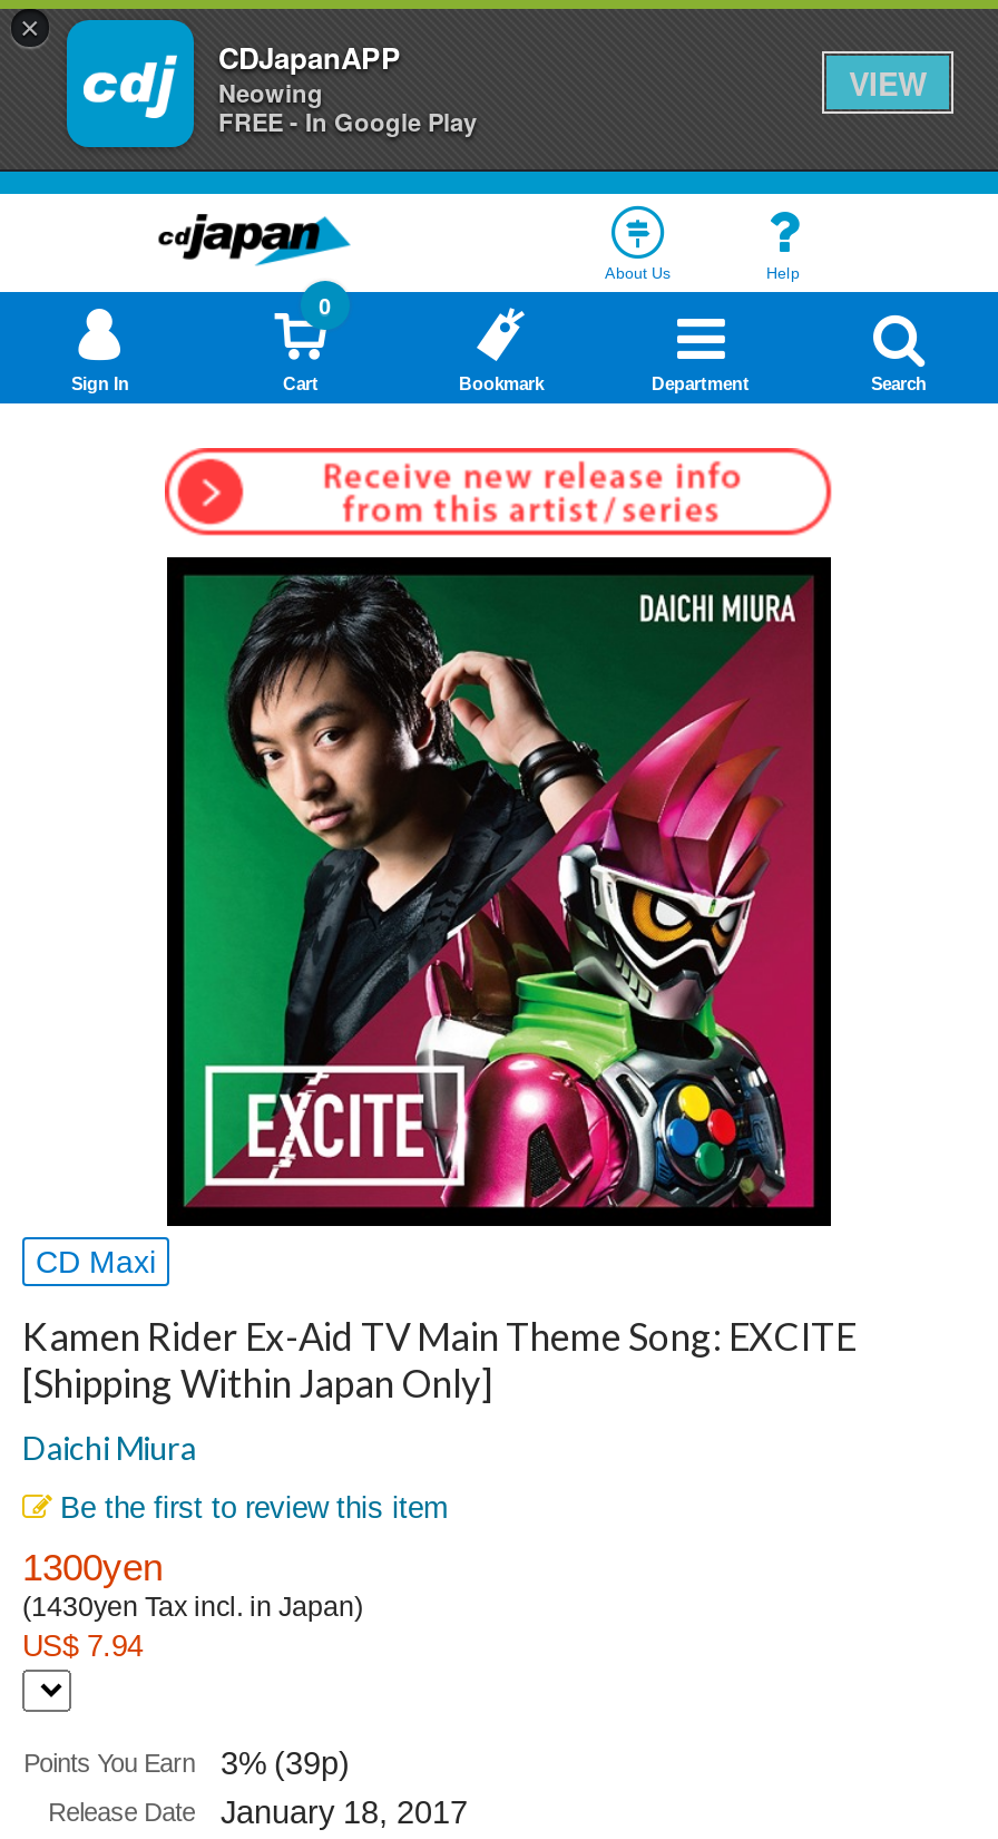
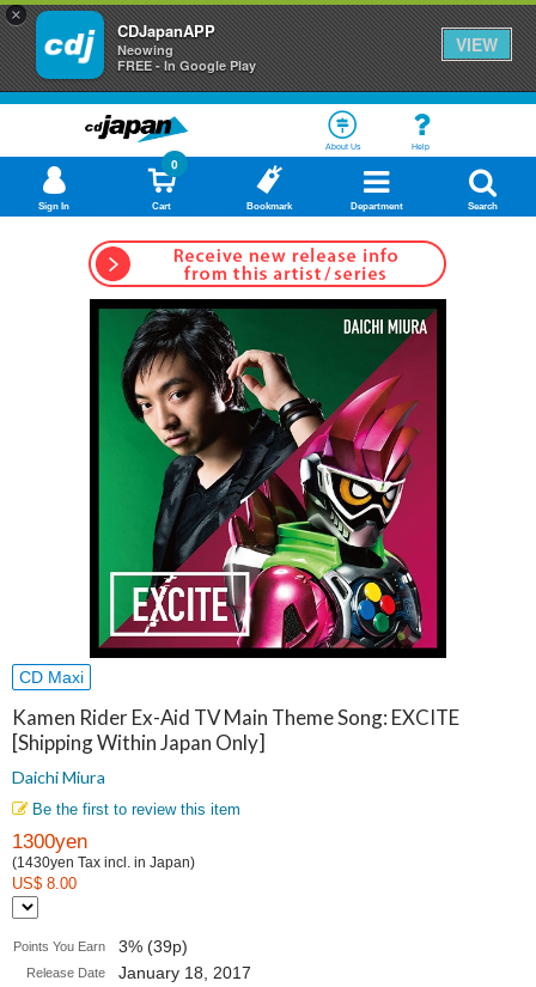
- US$ 7.94
+ US$ 8.00
